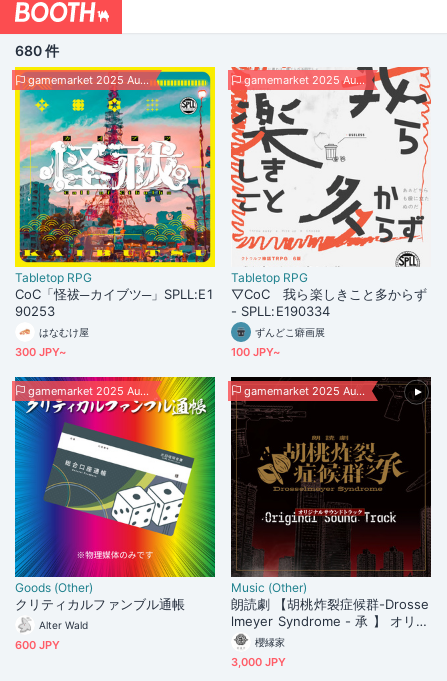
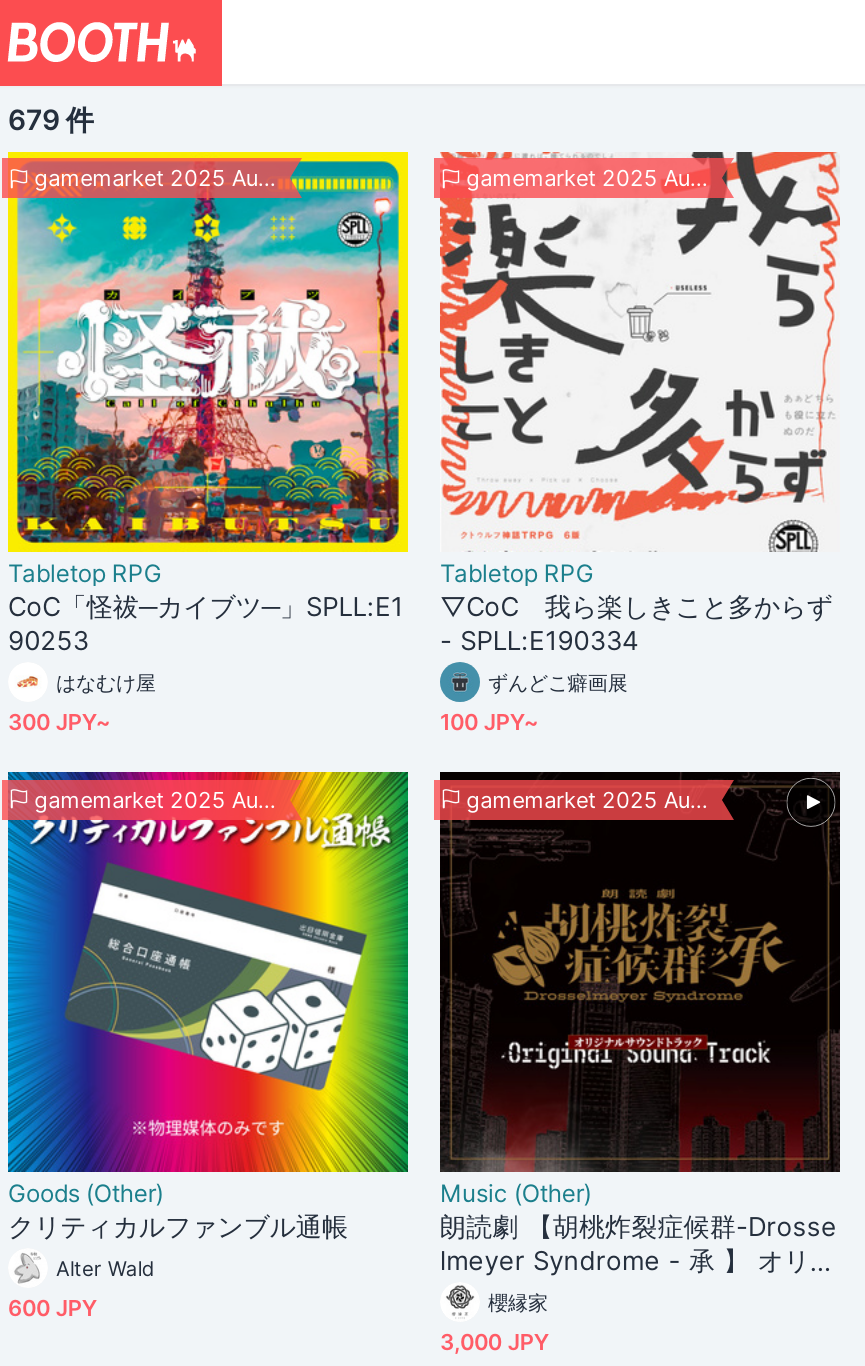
- 680 件
+ 679 件
